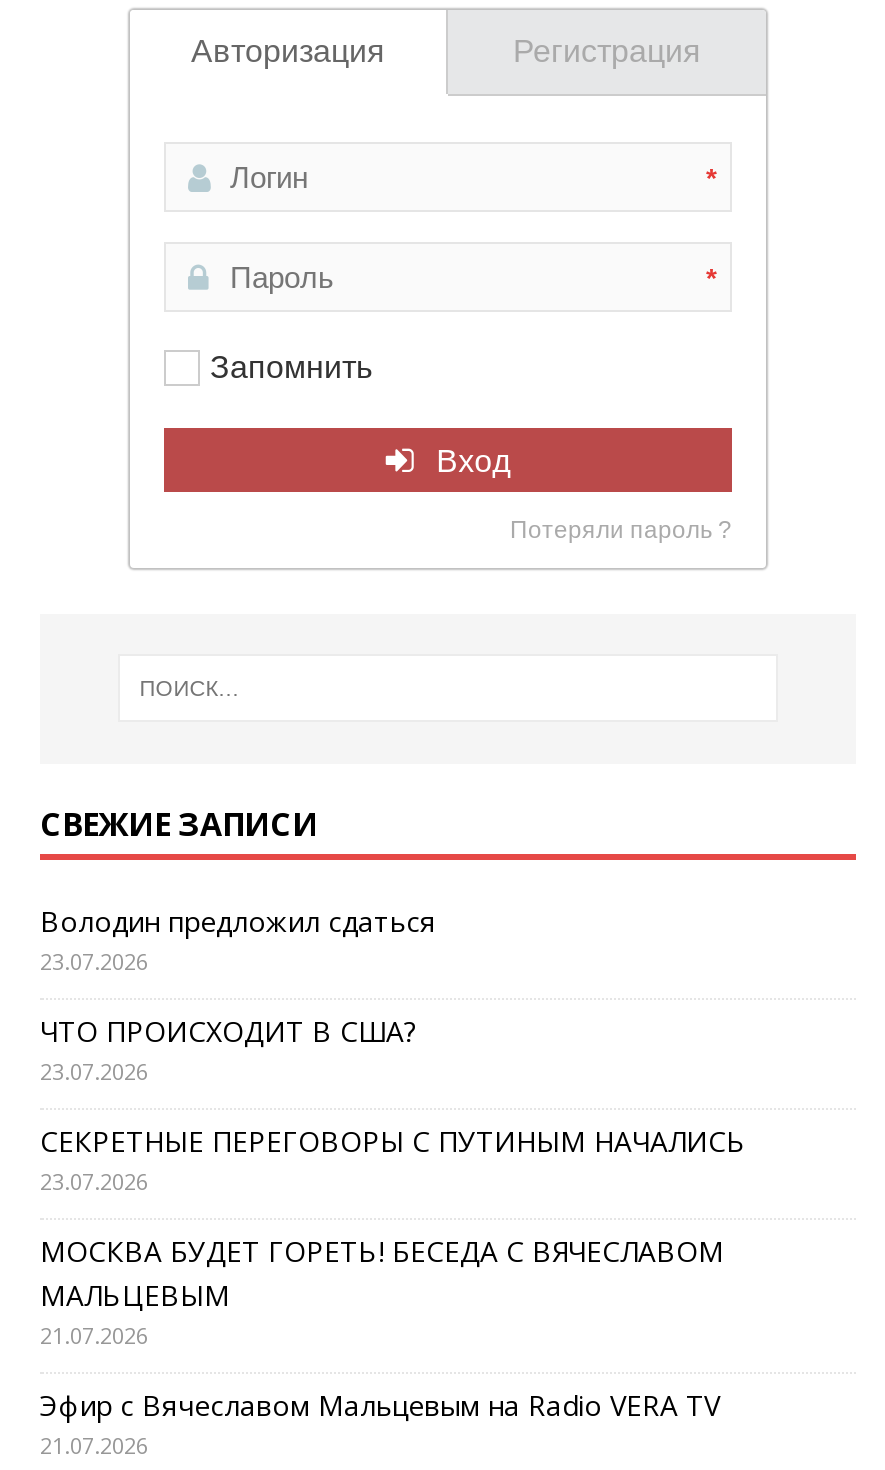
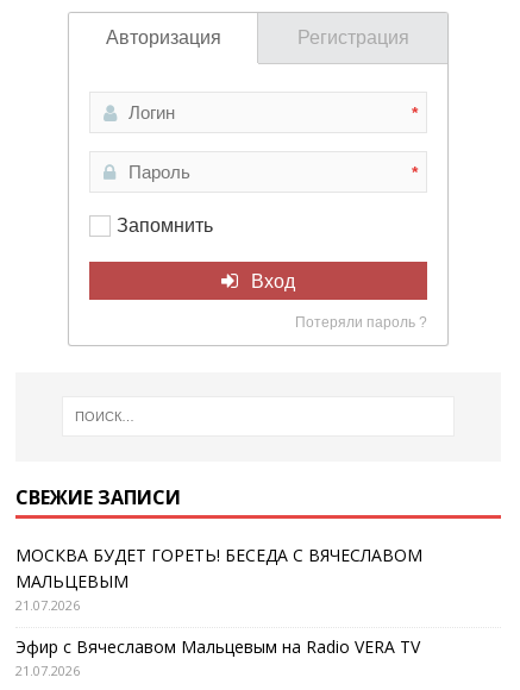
- Володин предложил сдаться
- 23.07.2026
- ЧТО ПРОИСХОДИТ В США?
- 23.07.2026
- СЕКРЕТНЫЕ ПЕРЕГОВОРЫ С ПУТИНЫМ НАЧАЛИСЬ
- 23.07.2026
